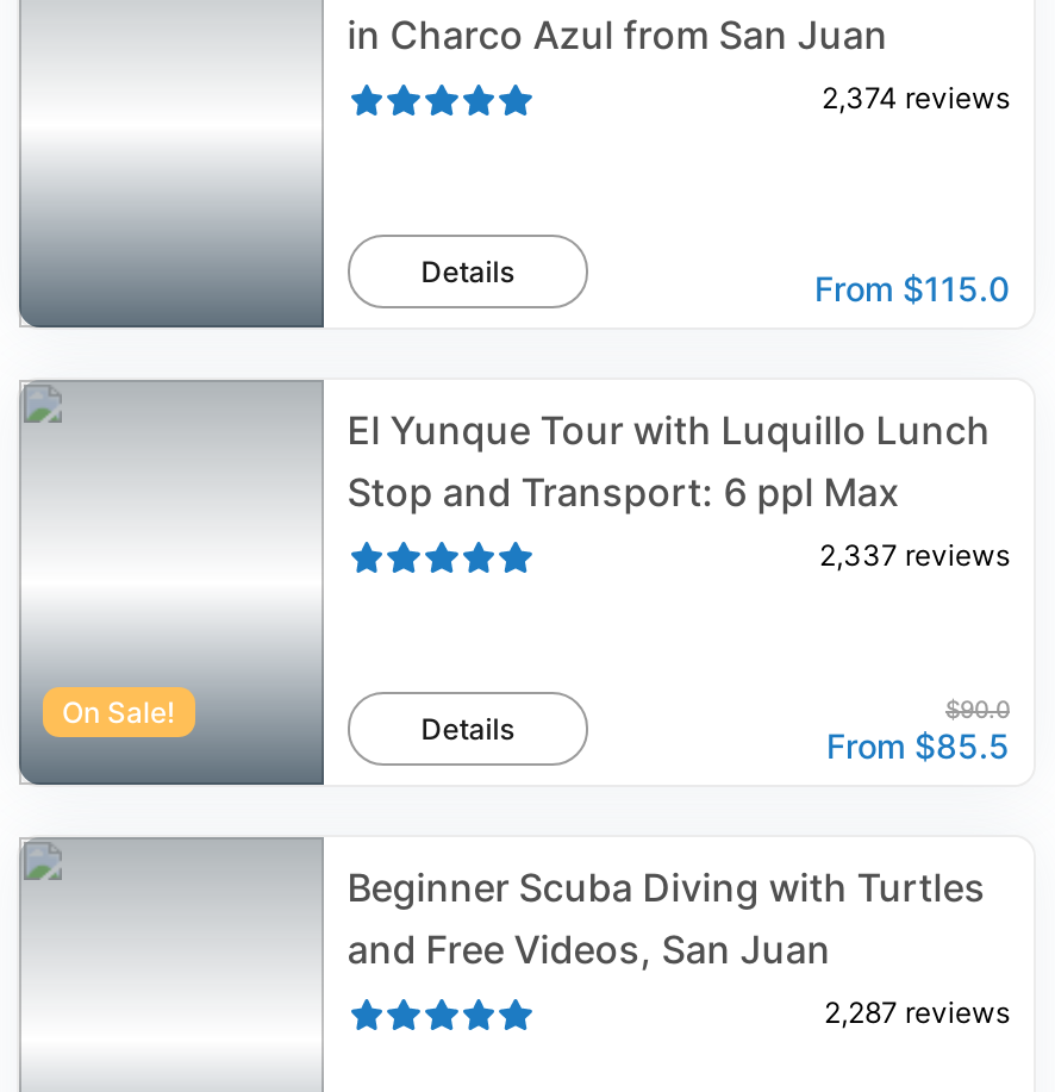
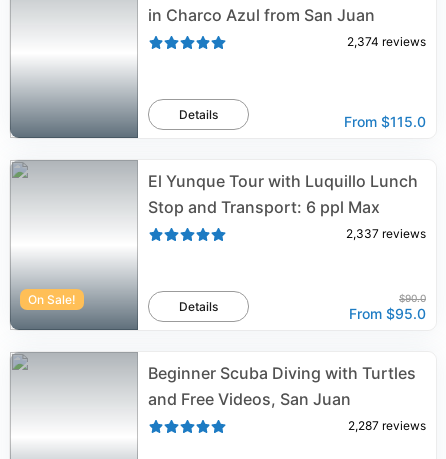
- From $85.5
+ From $95.0
